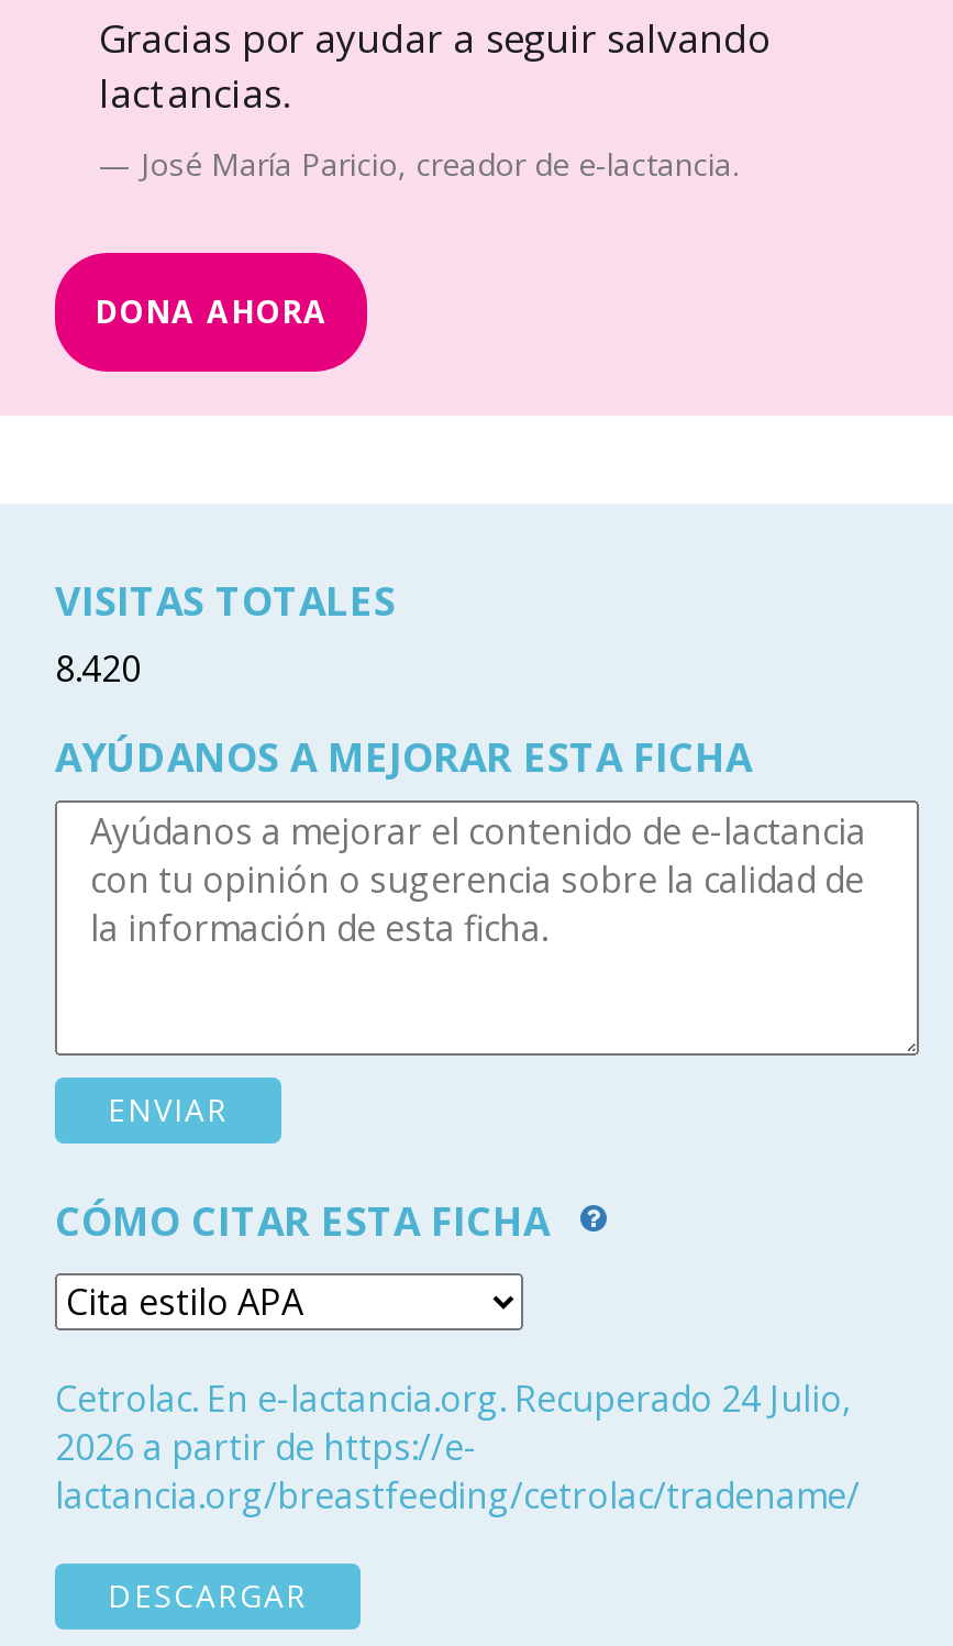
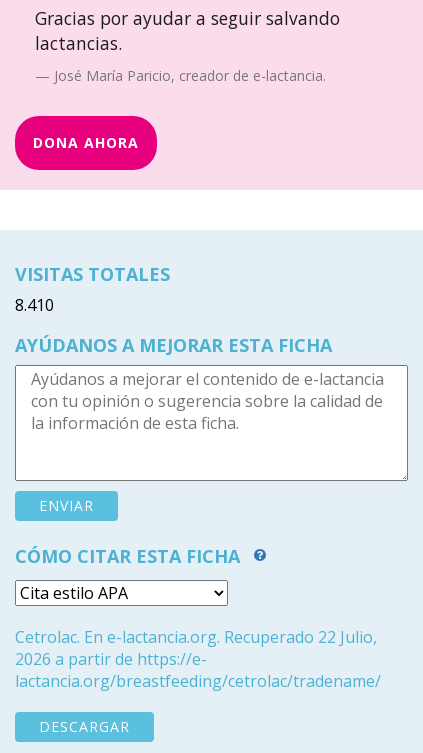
- 8.420
+ 8.410

- Cetrolac. En e-lactancia.org. Recuperado 24 Julio,
+ Cetrolac. En e-lactancia.org. Recuperado 22 Julio,
